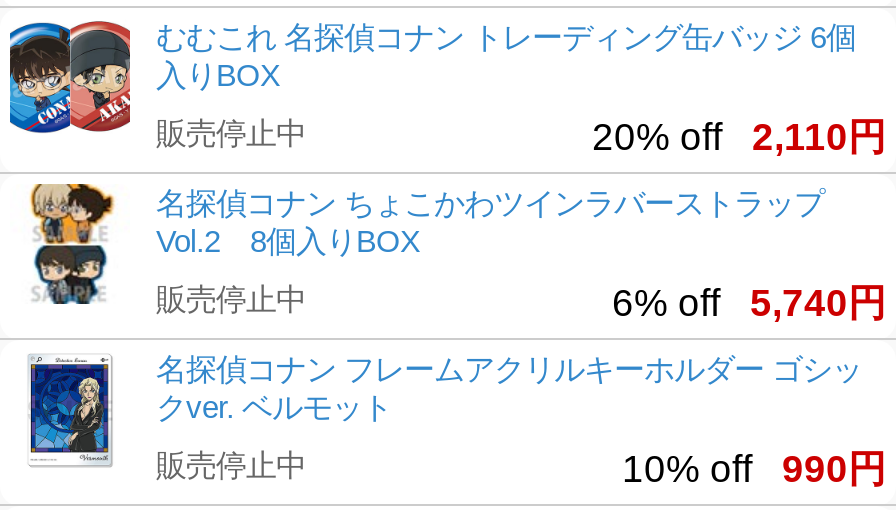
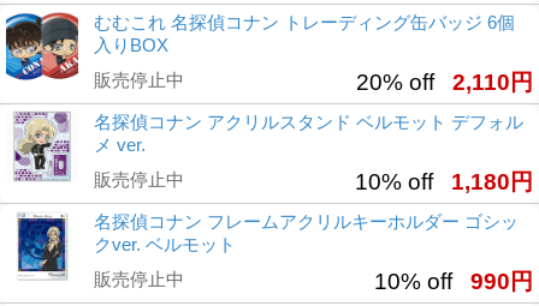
- [image]
- 名探偵コナン ちょこかわツインラバーストラップ
- Vol.2 8個入りBOX
+ [image]
+ 名探偵コナン アクリルスタンド ベルモット デフォル
+ メ ver.

- 6% off 5,740円
+ 10% off 1,180円
